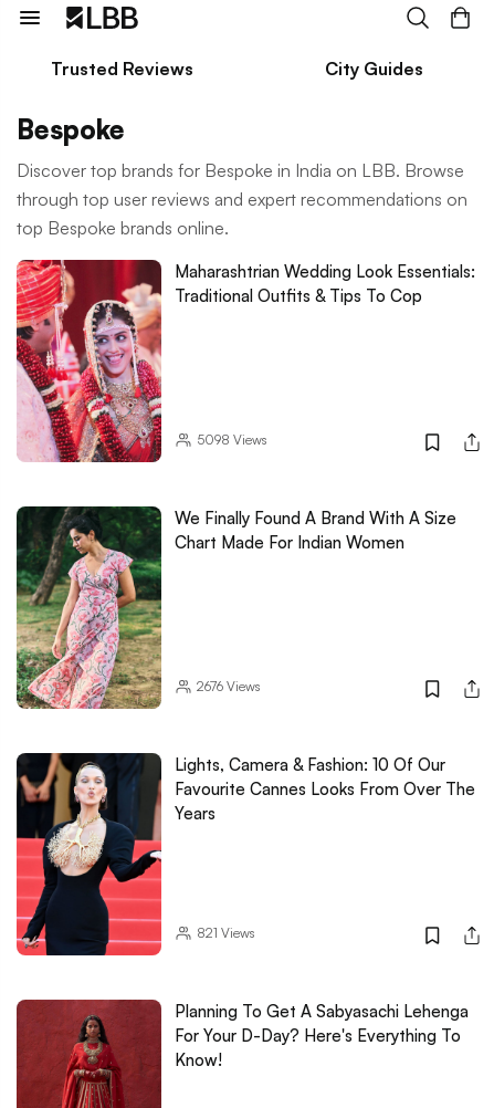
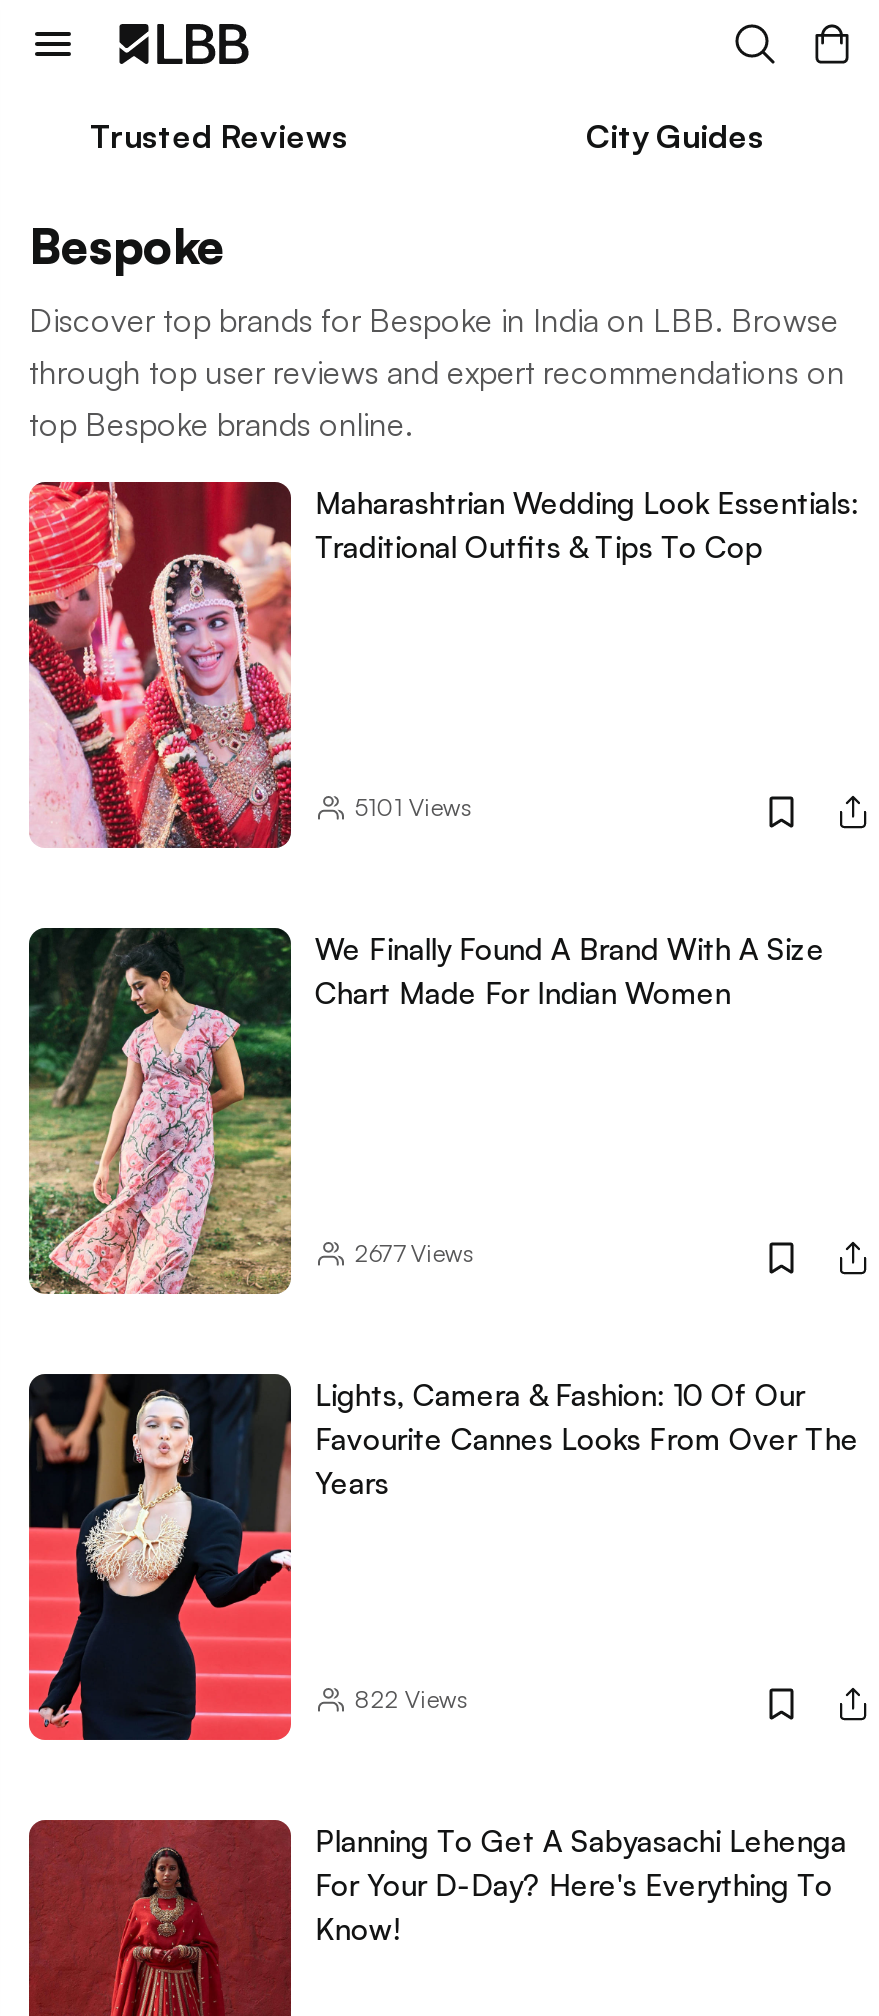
- 5098 Views
+ 5101 Views

- 2676Views
+ 2677Views

- 821 Views
+ 822 Views
